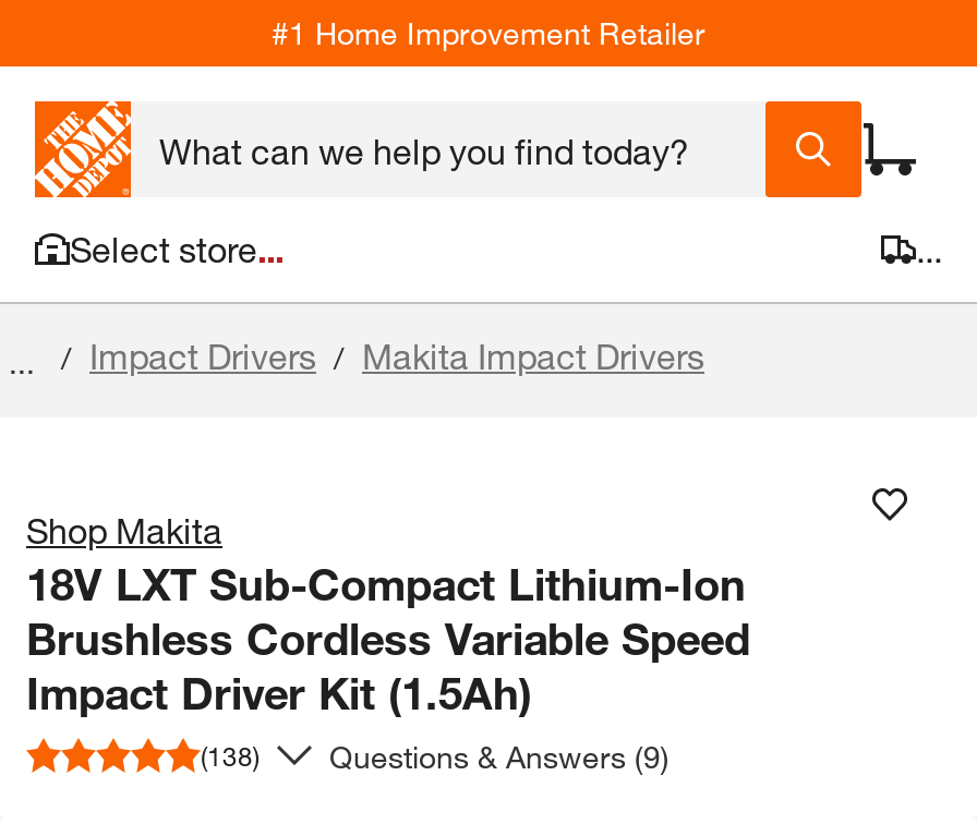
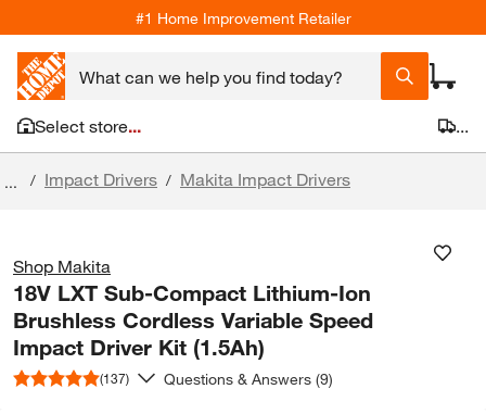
- (138) Questions & Answers (9)
+ (137) Questions & Answers (9)
